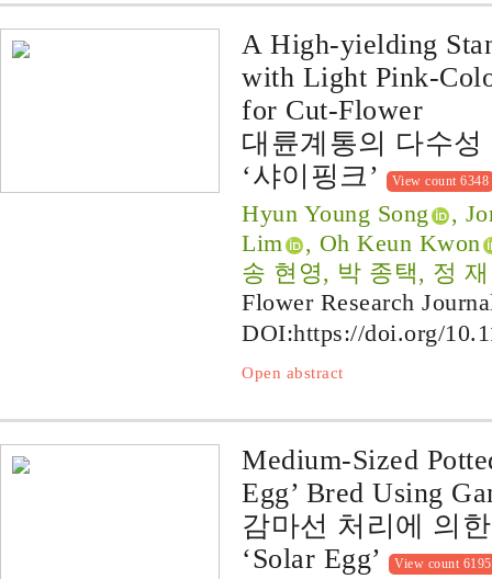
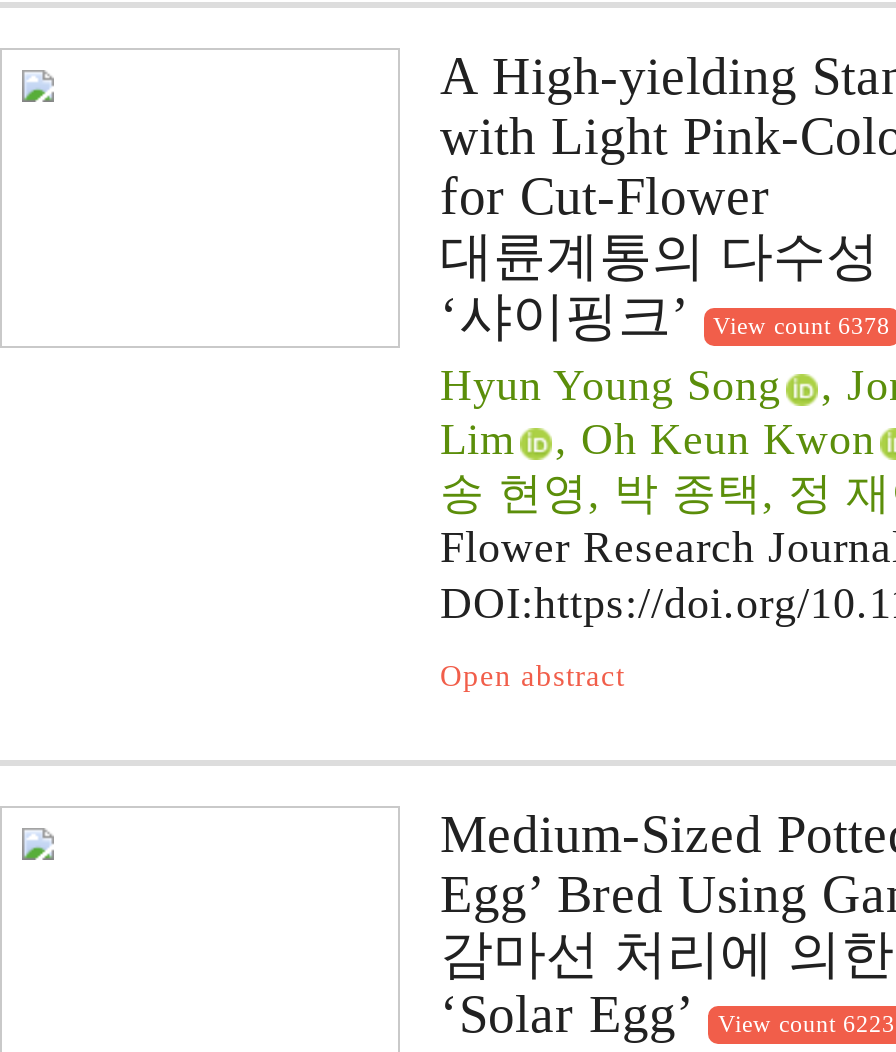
- ‘샤이핑크’ View count 6348
+ ‘샤이핑크’ View count 6378

- ‘Solar Egg’ View count 6195
+ ‘Solar Egg’ View count 6223
